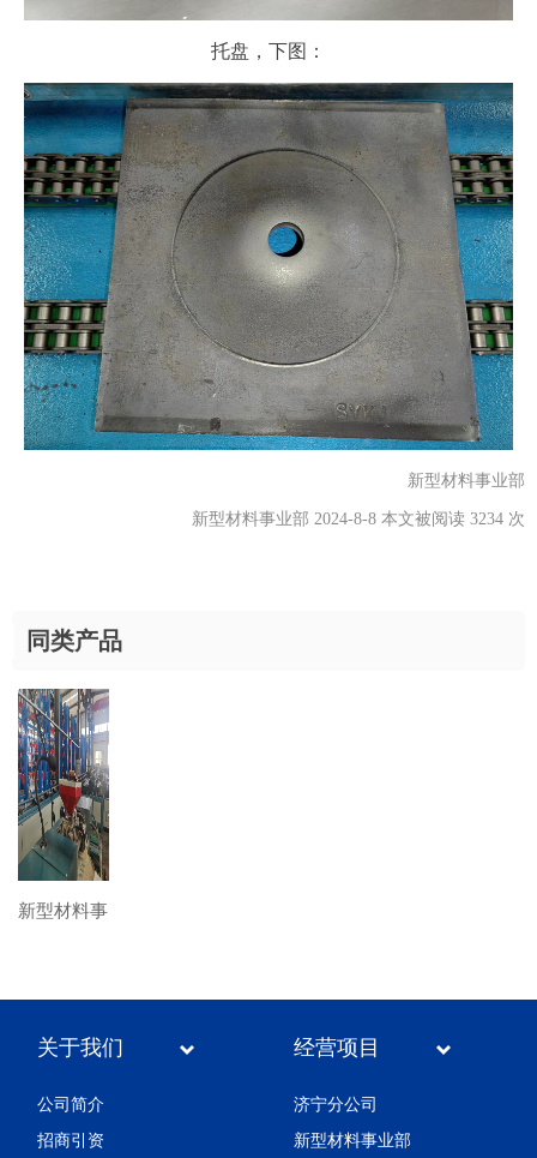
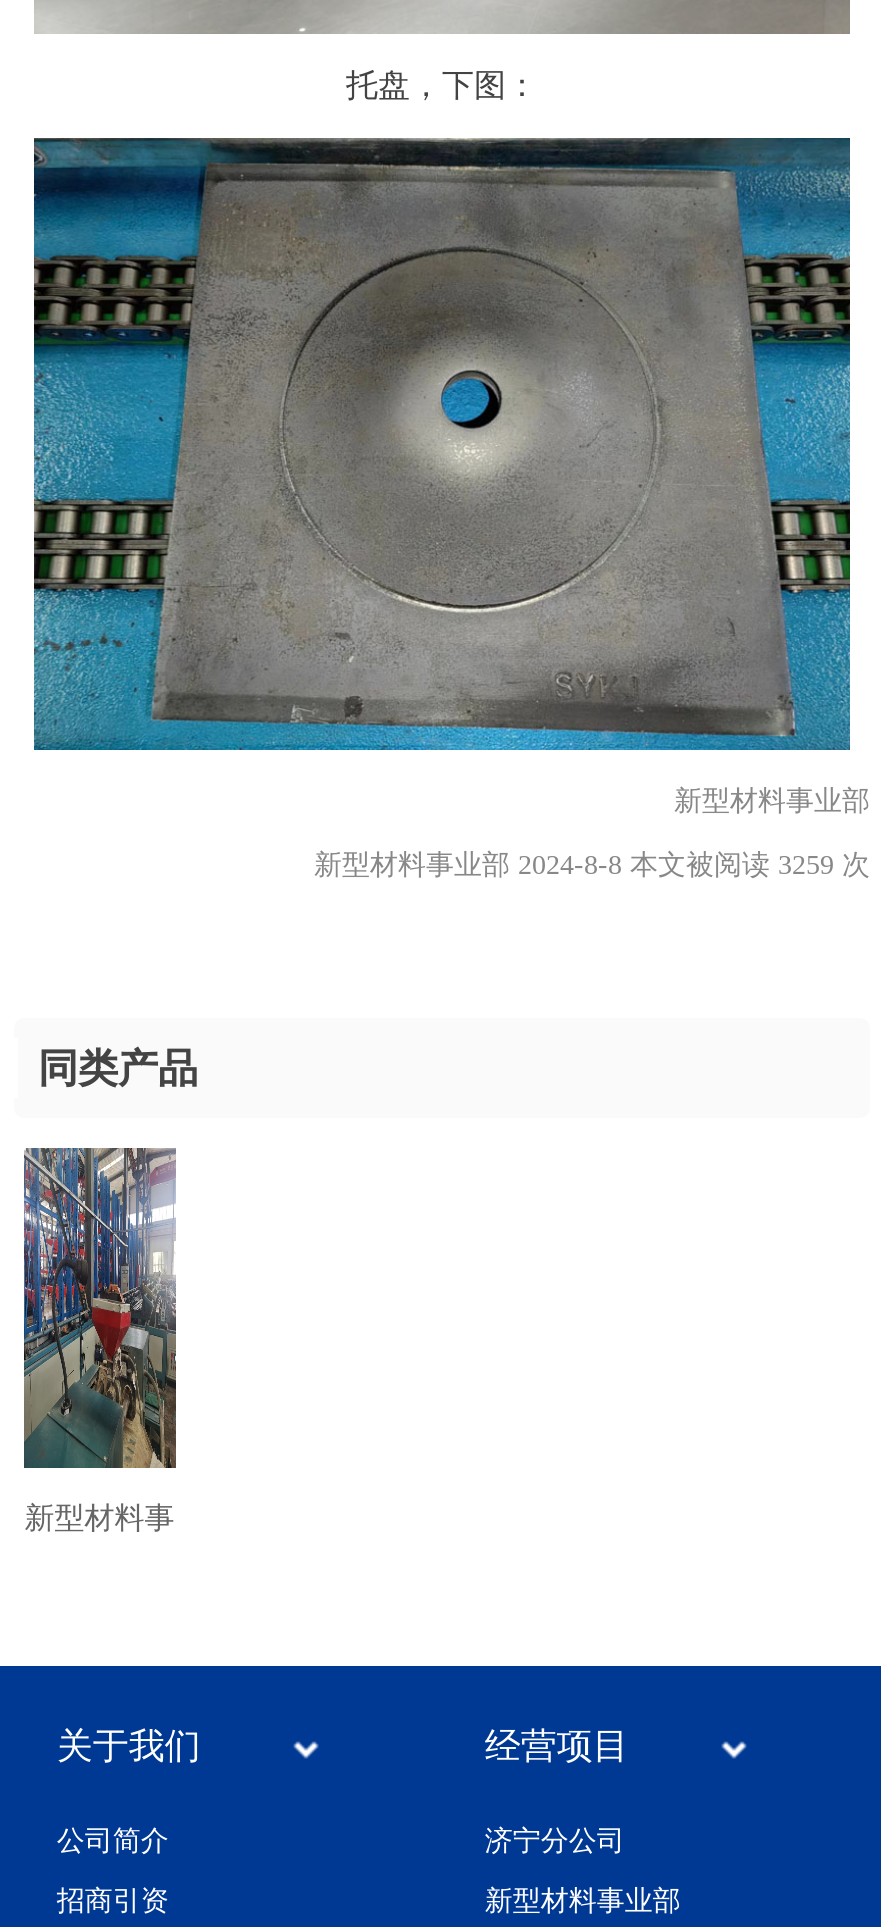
- 新型材料事业部 2024-8-8 本文被阅读 3234 次
+ 新型材料事业部 2024-8-8 本文被阅读 3259 次
